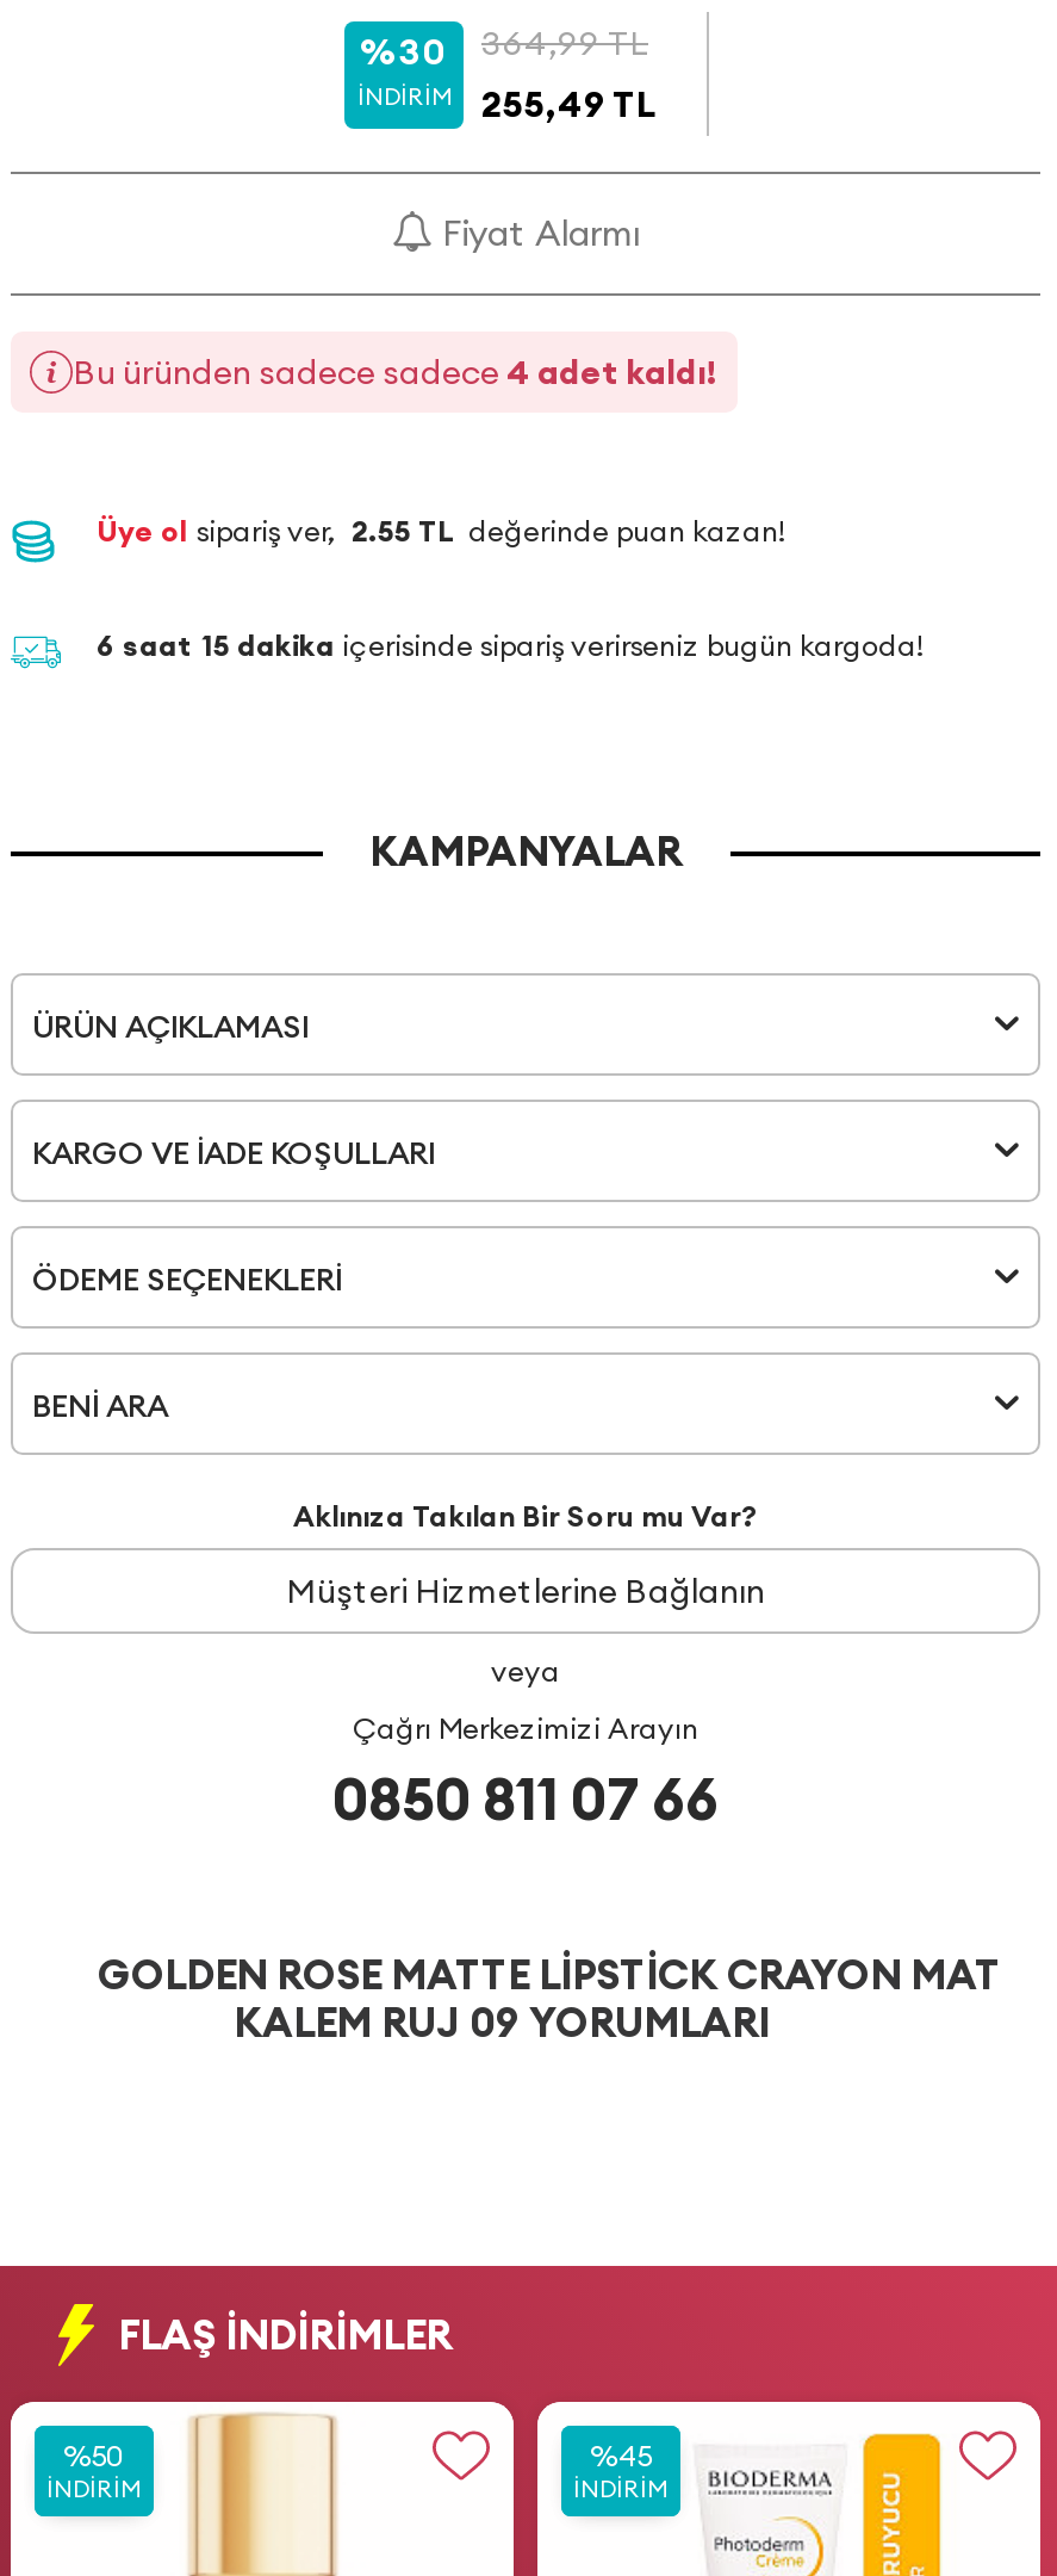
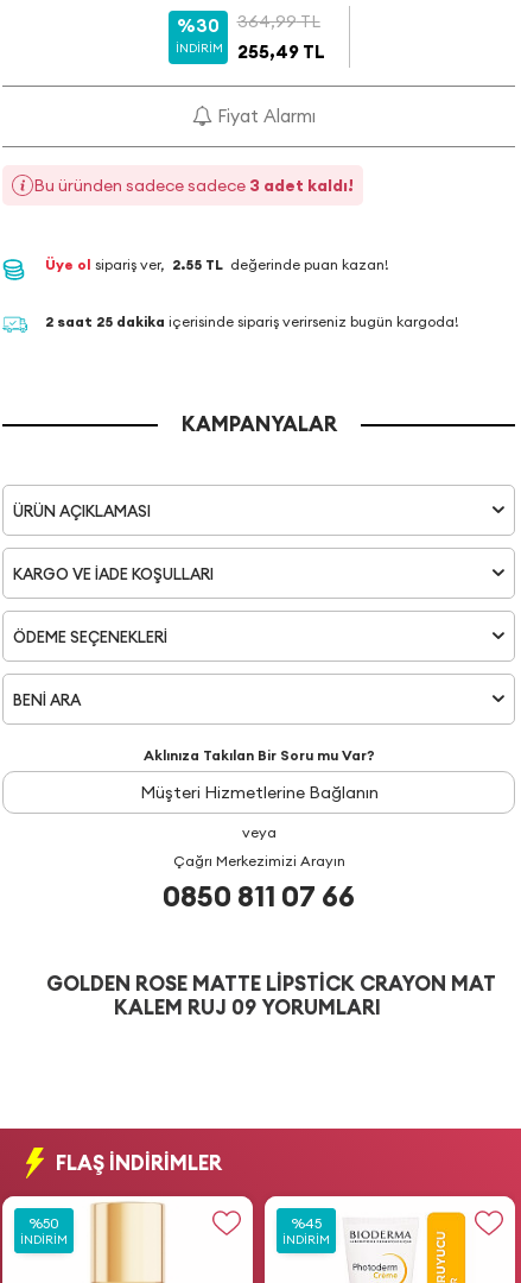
- Bu üründen sadece sadece 4 adet kaldı!
+ Bu üründen sadece sadece 3 adet kaldı!

- 6 saat 15 dakika içerisinde sipariş verirseniz bugün kargoda!
+ 2 saat 25 dakika içerisinde sipariş verirseniz bugün kargoda!
